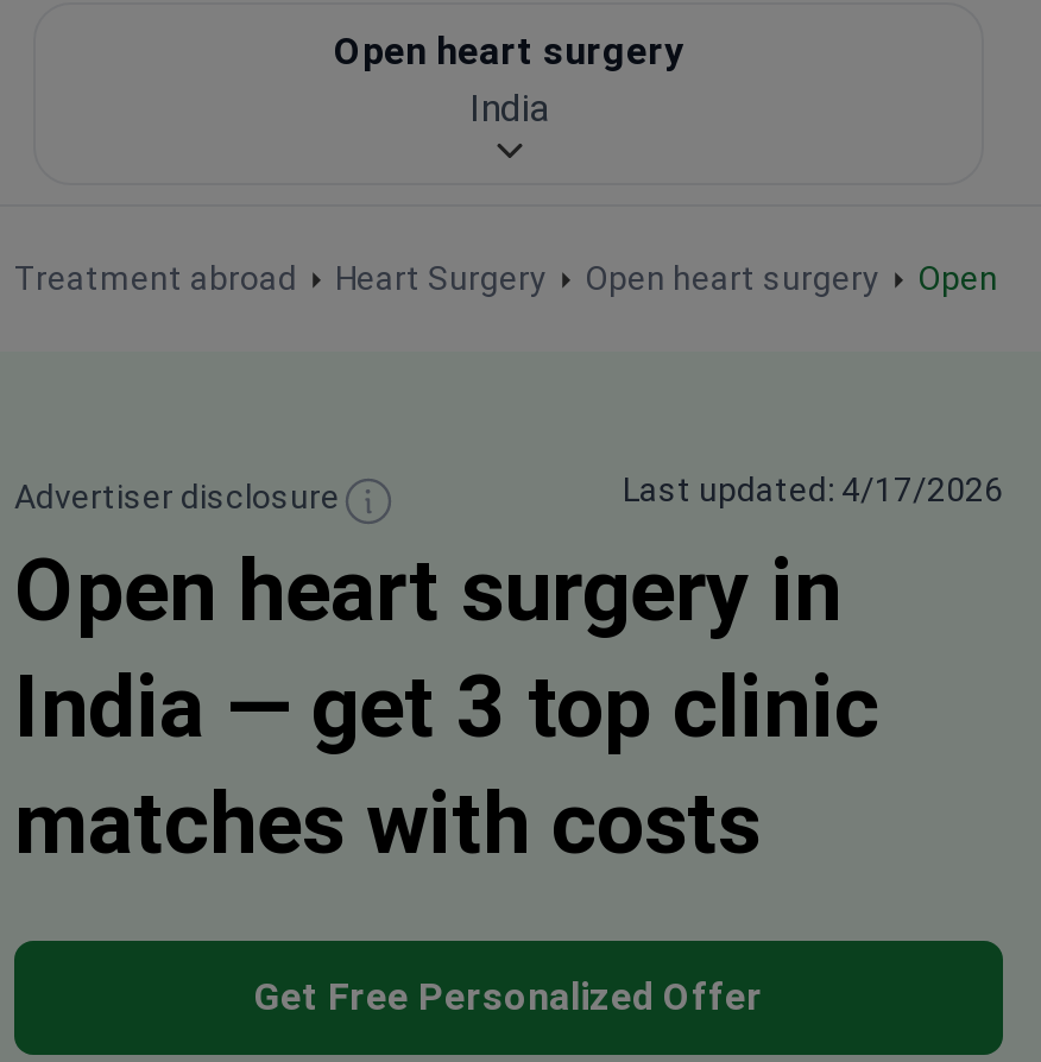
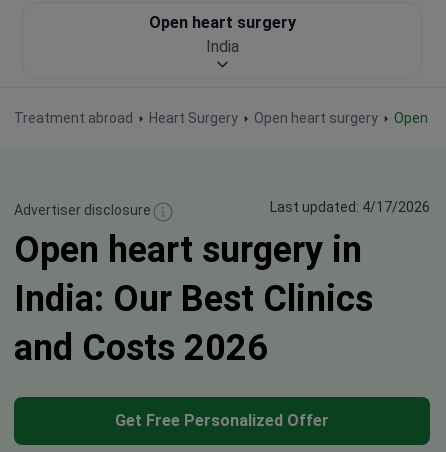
- India — get 3 top clinic
- matches with costs
+ India: Our Best Clinics
+ and Costs 2026
